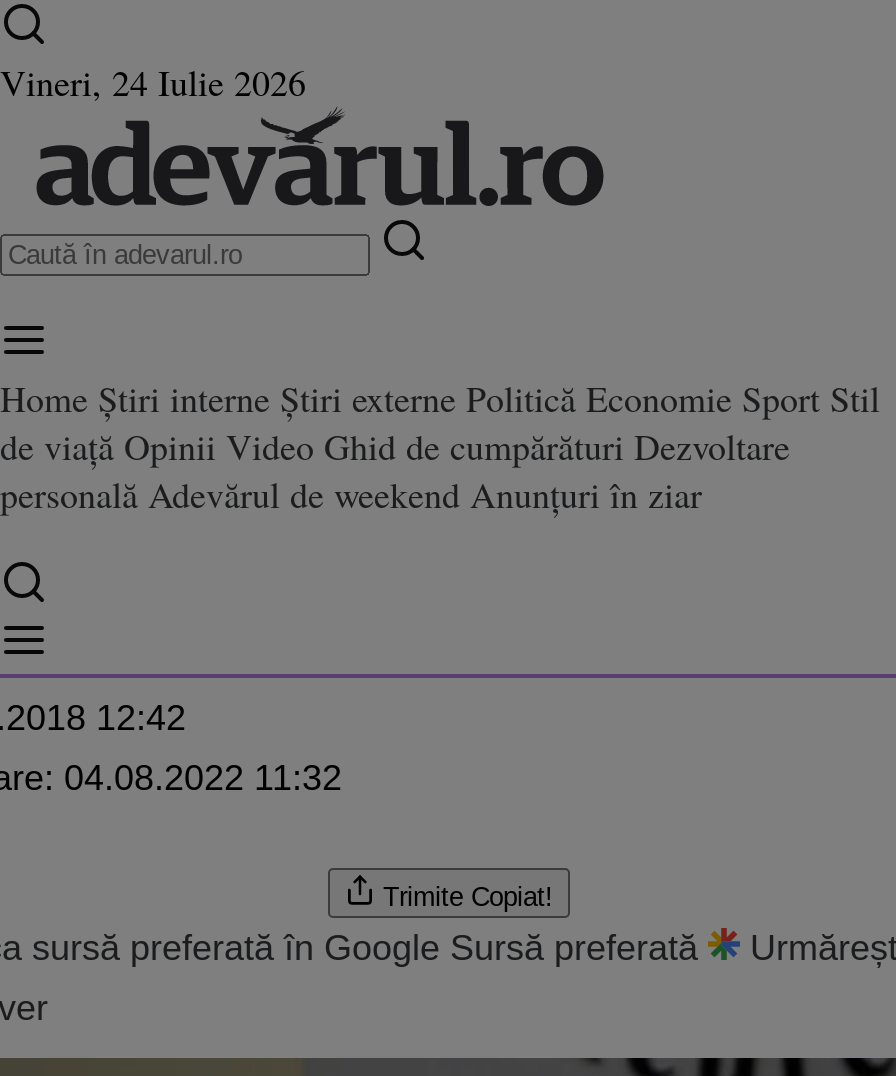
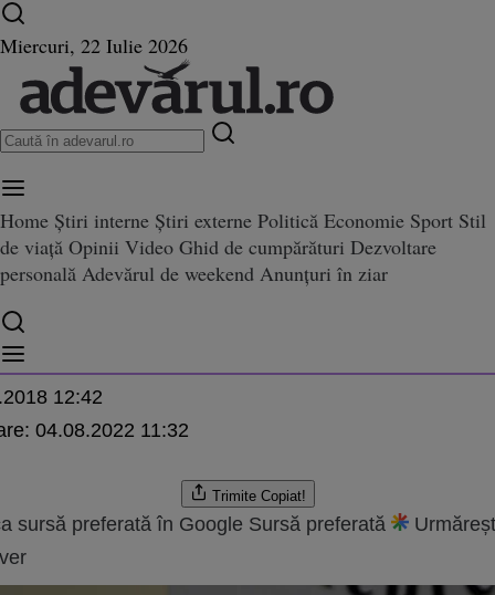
- Vineri, 24 Iulie 2026
+ Miercuri, 22 Iulie 2026
